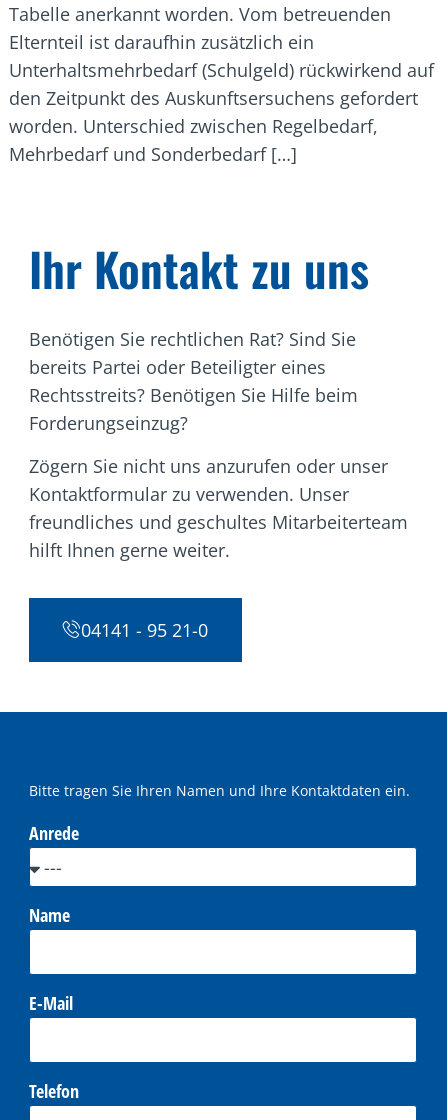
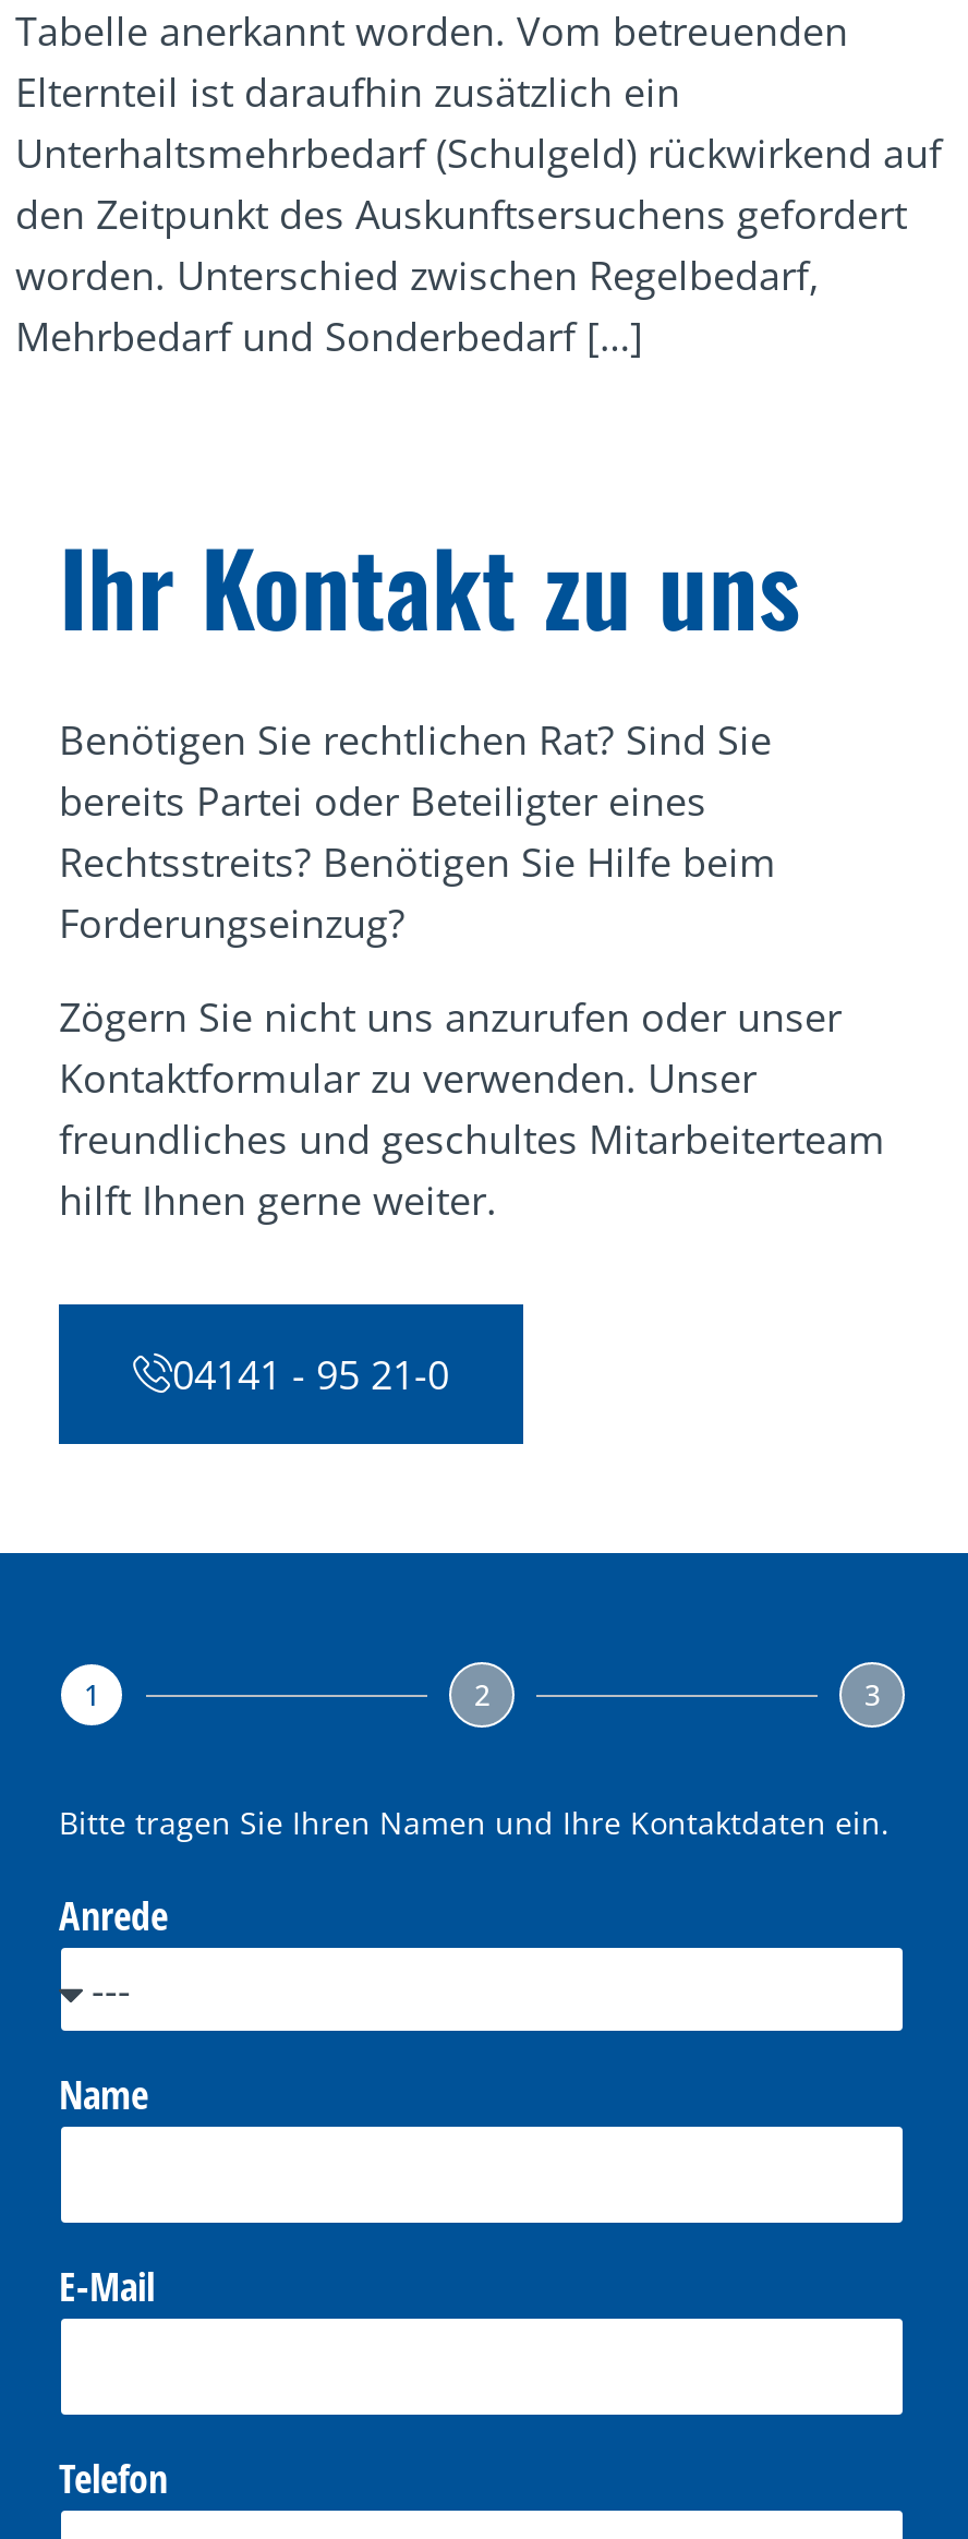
+ 1
+ 2
+ 3
